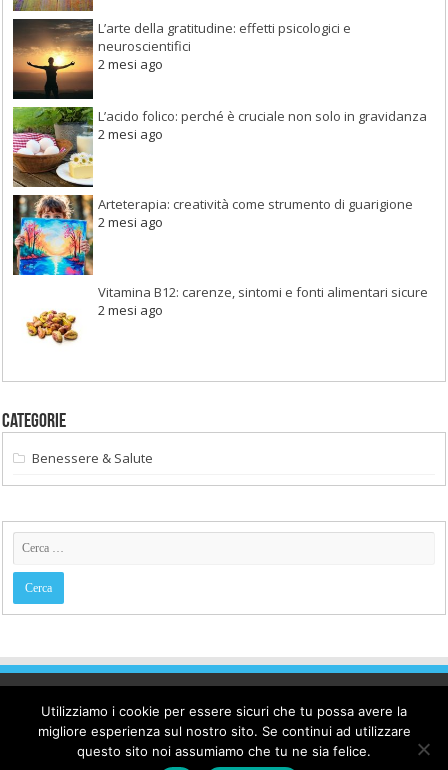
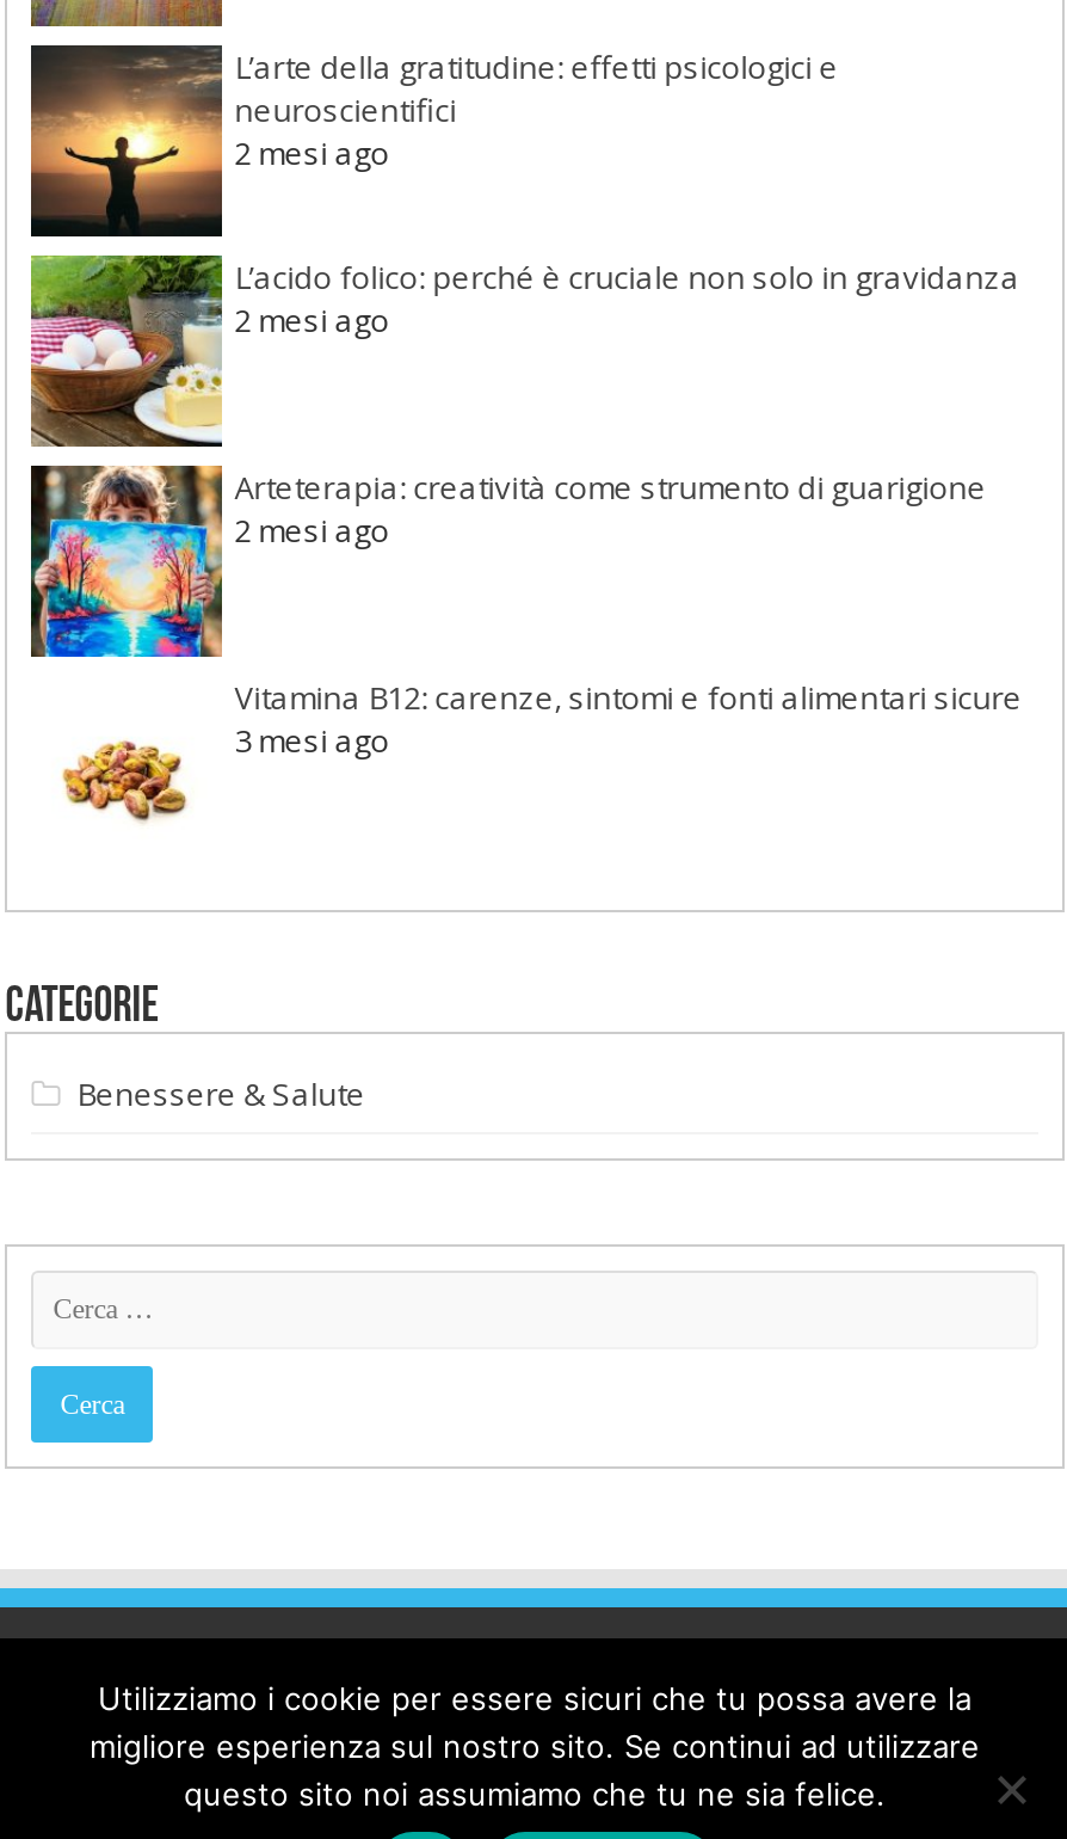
- 2 mesi ago
+ 3 mesi ago
